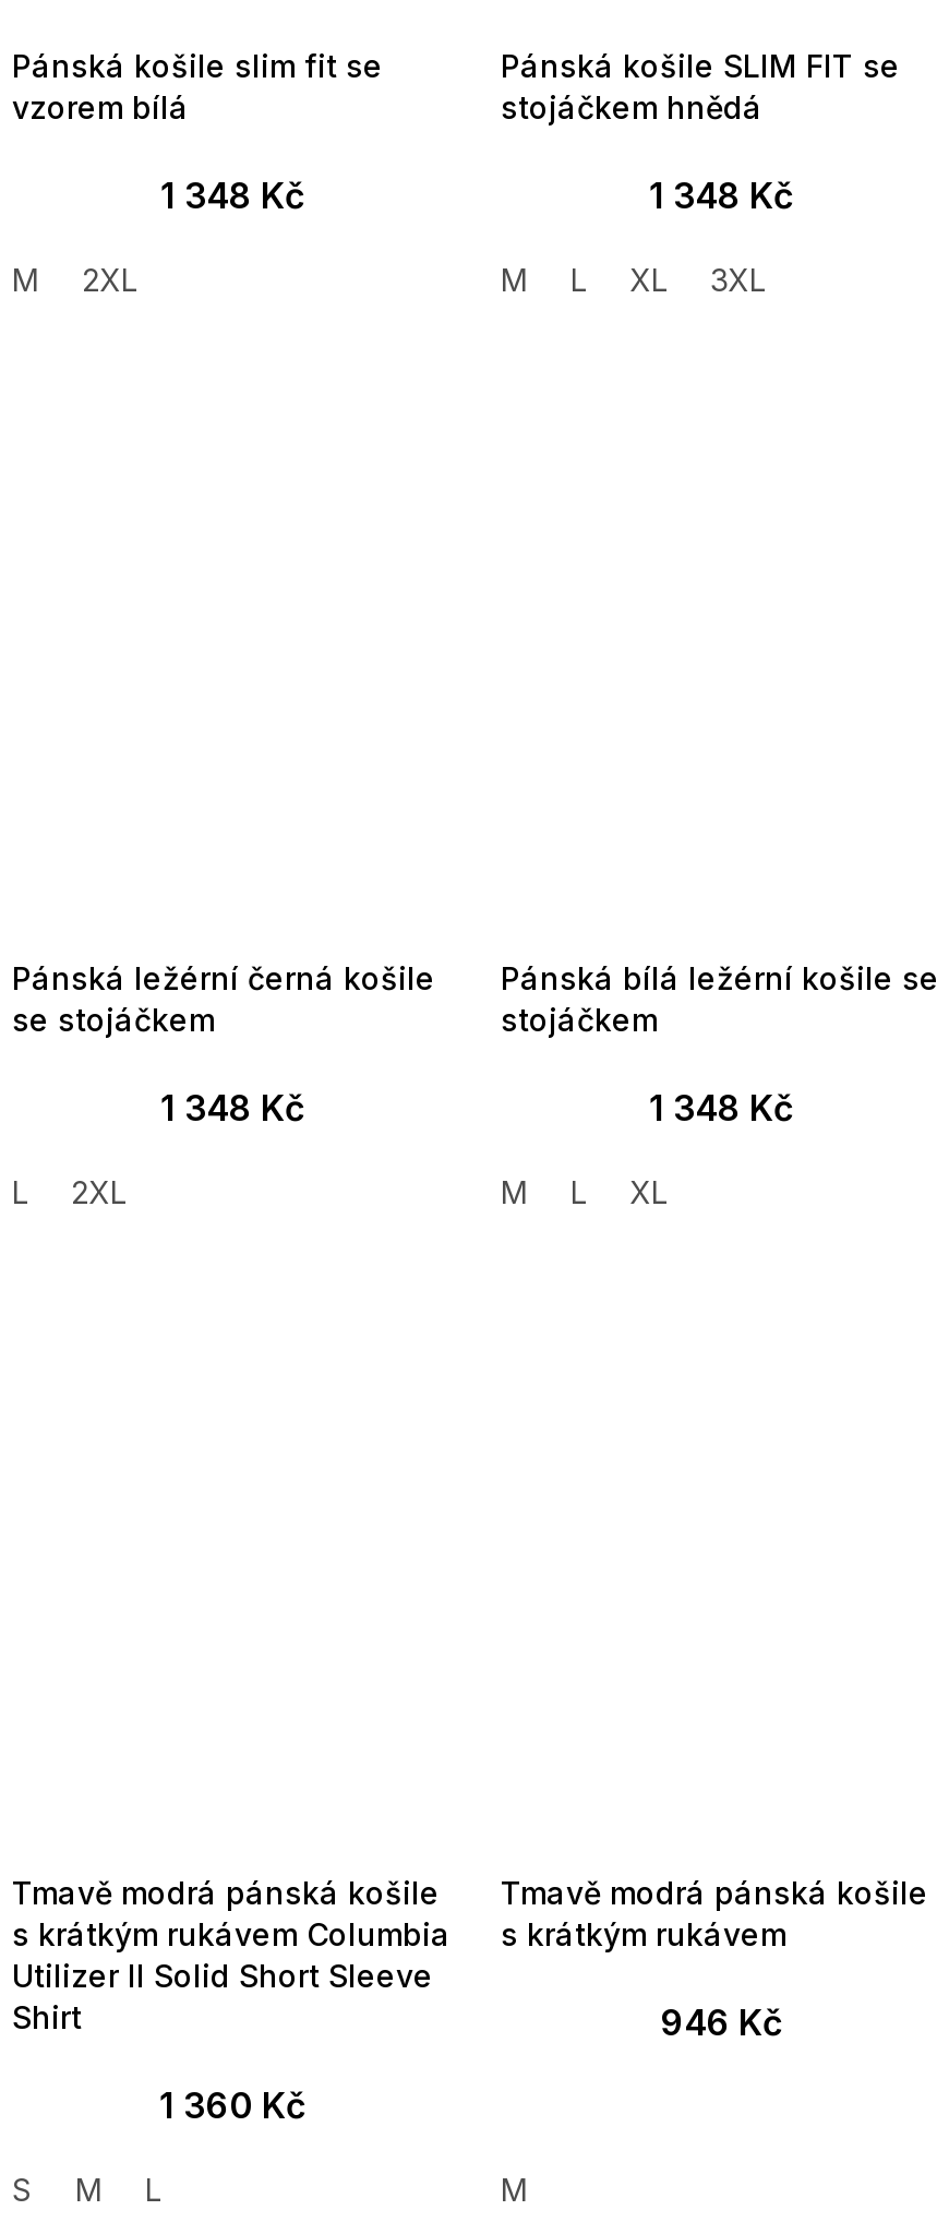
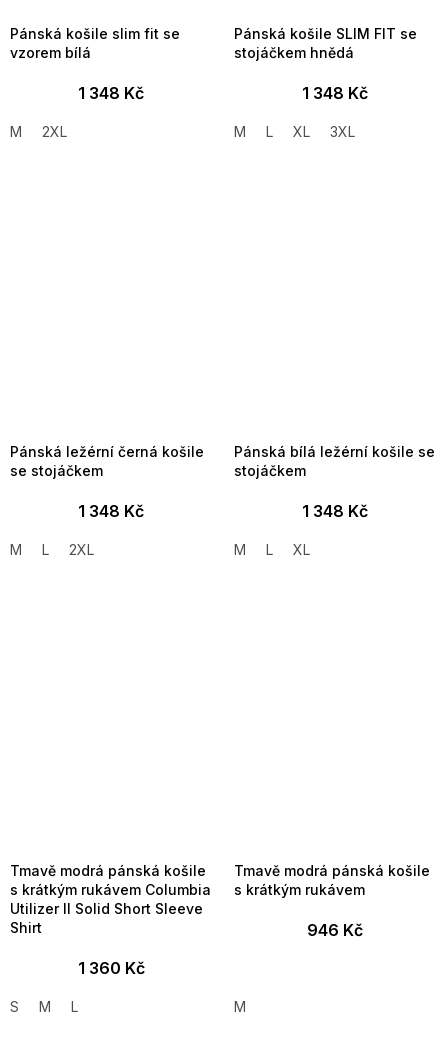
+ M
